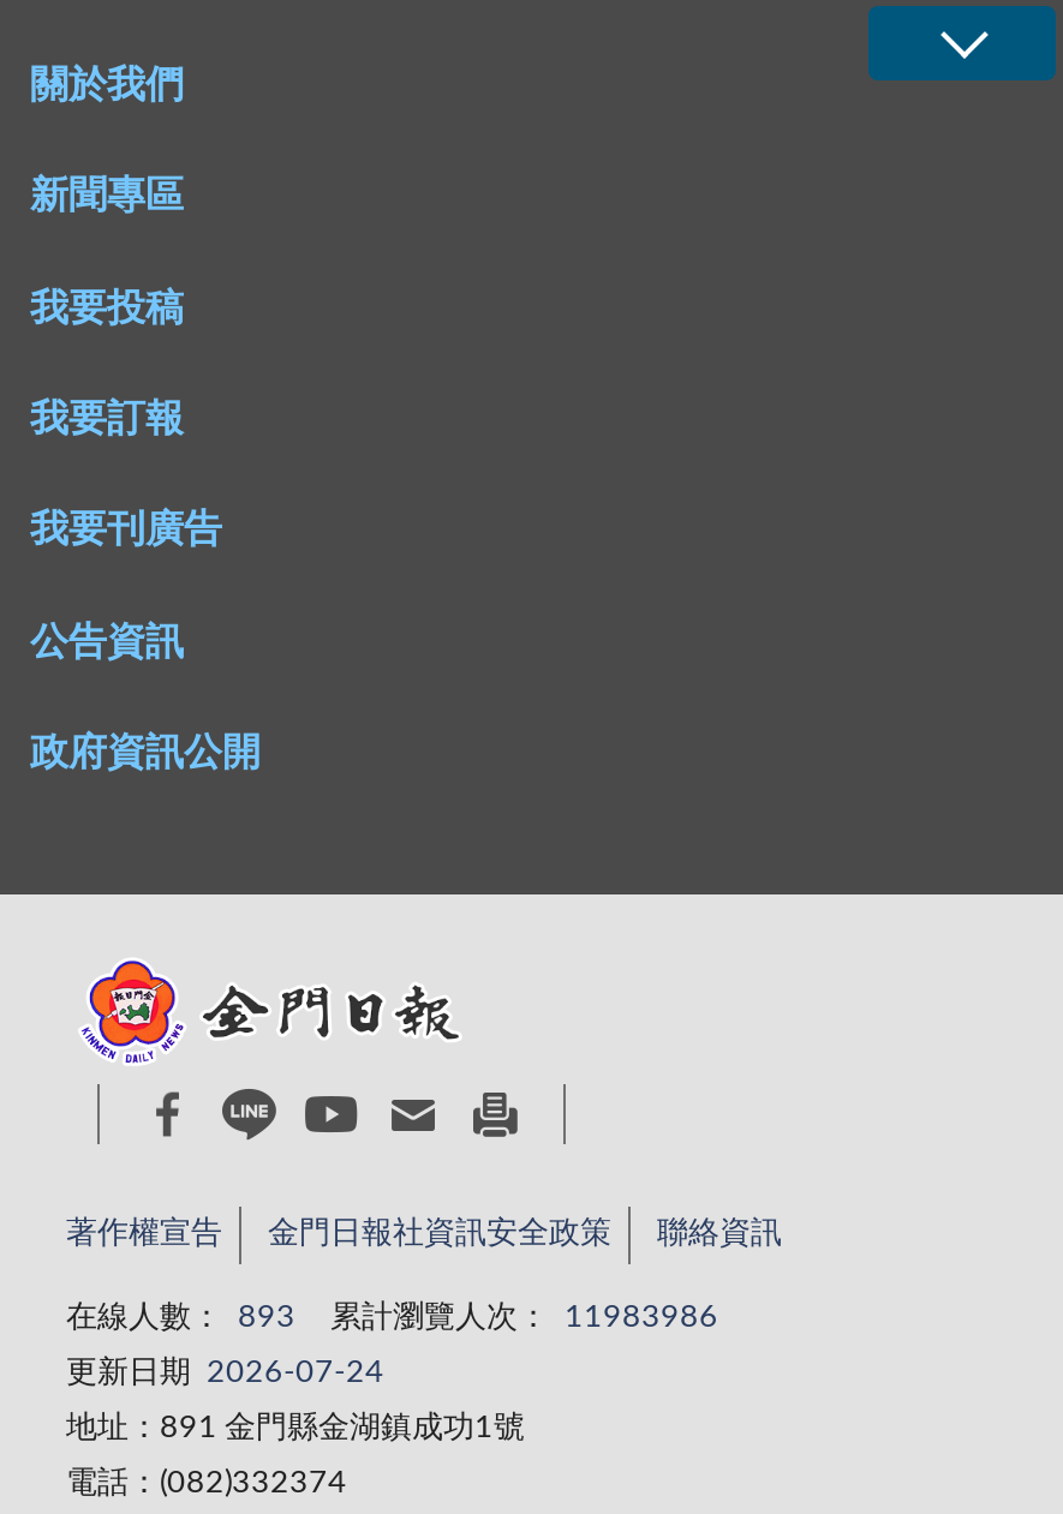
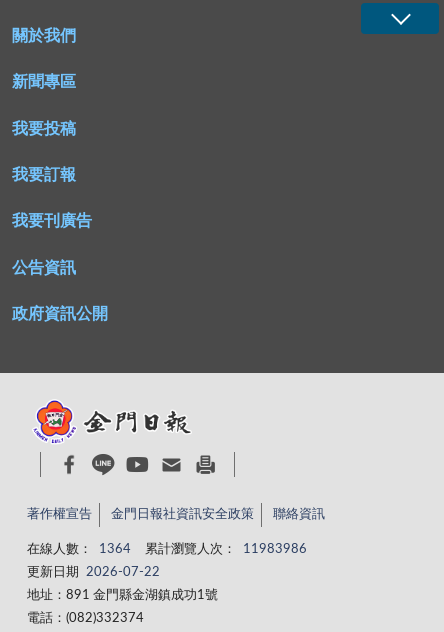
- 在線人數： 893 累計瀏覽人次： 11983986
+ 在線人數： 1364 累計瀏覽人次： 11983986

- 更新日期 2026-07-24
+ 更新日期 2026-07-22
